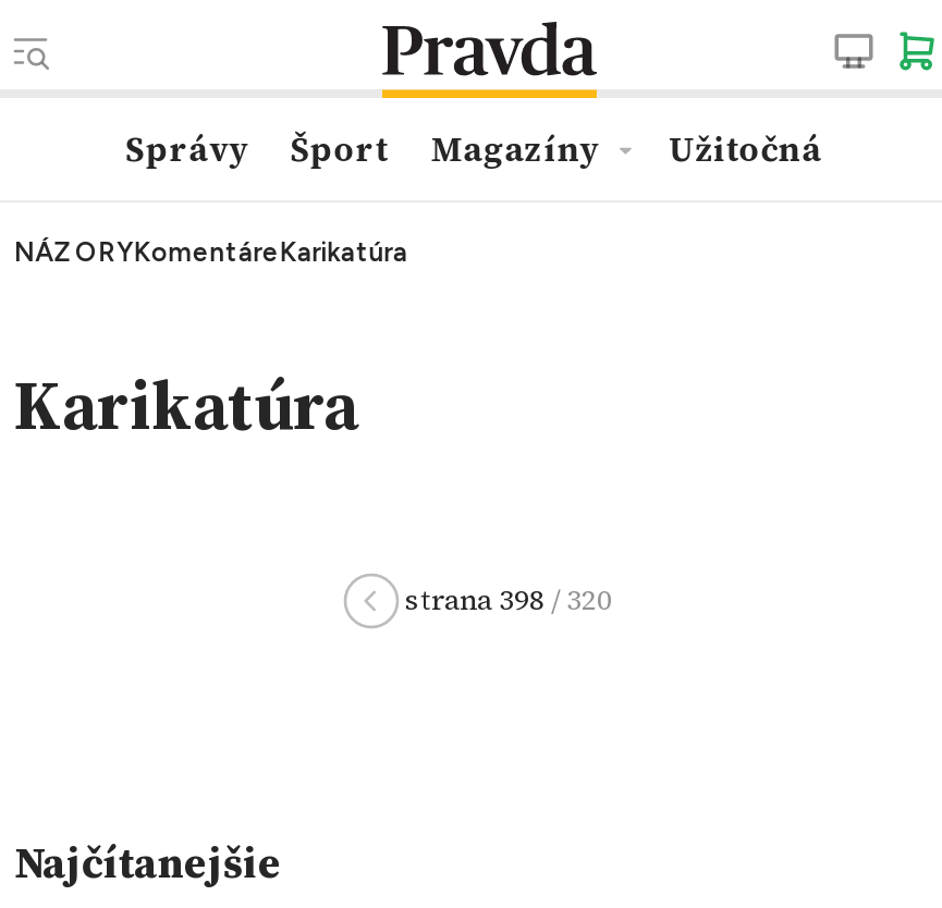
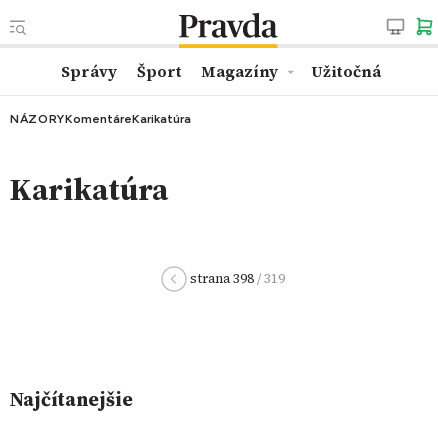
- strana 398 / 320
+ strana 398 / 319
